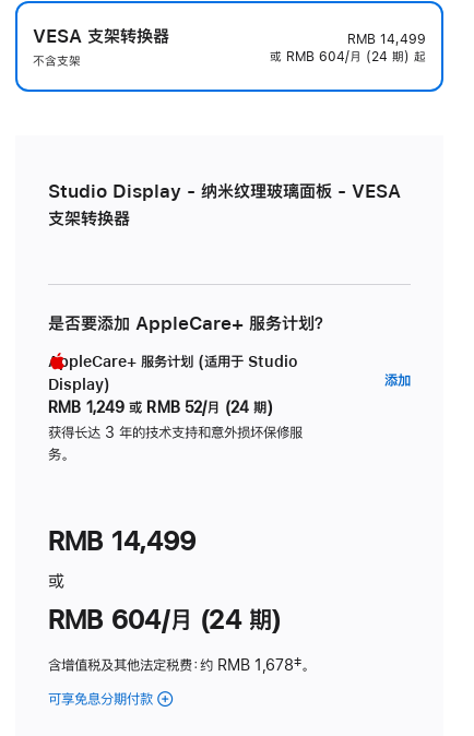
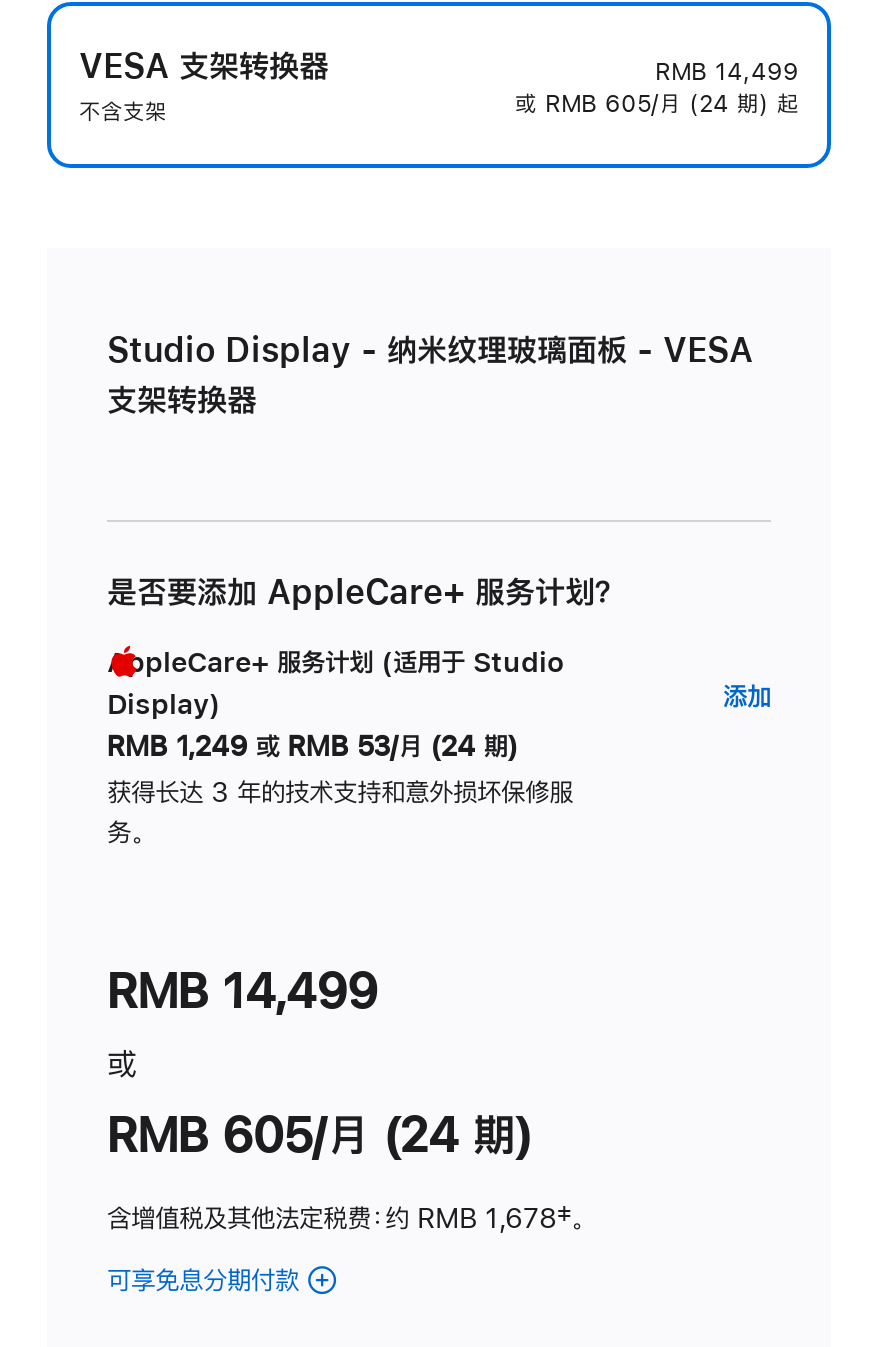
- 或 RMB 604/月 (24 期) 起
+ 或 RMB 605/月 (24 期) 起

- RMB 1,249 或 RMB 52/月 (24 期)
+ RMB 1,249 或 RMB 53/月 (24 期)

- RMB 604/月 (24 期)
+ RMB 605/月 (24 期)
